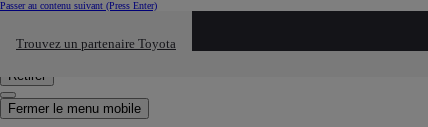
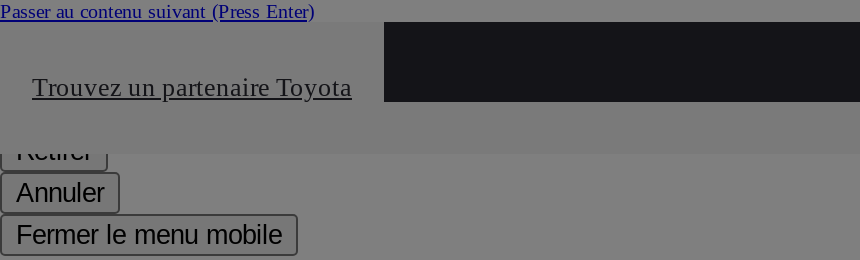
+ Annuler
